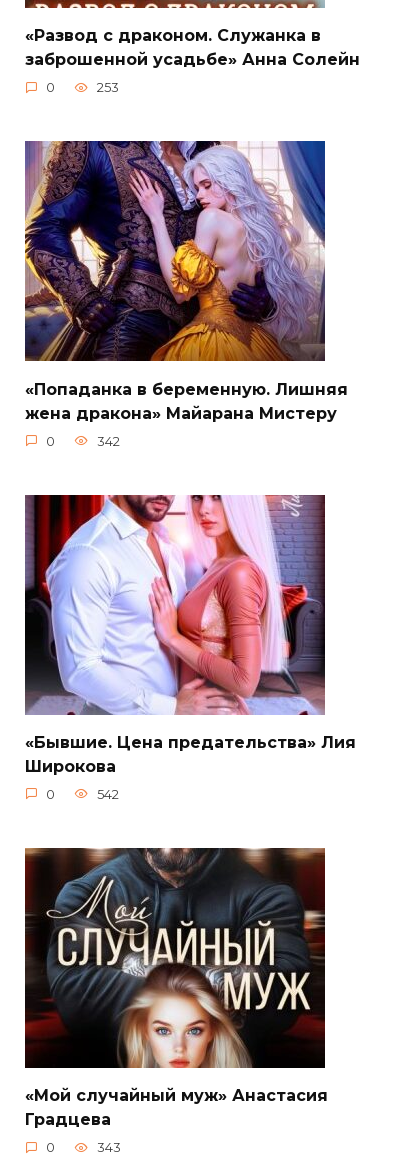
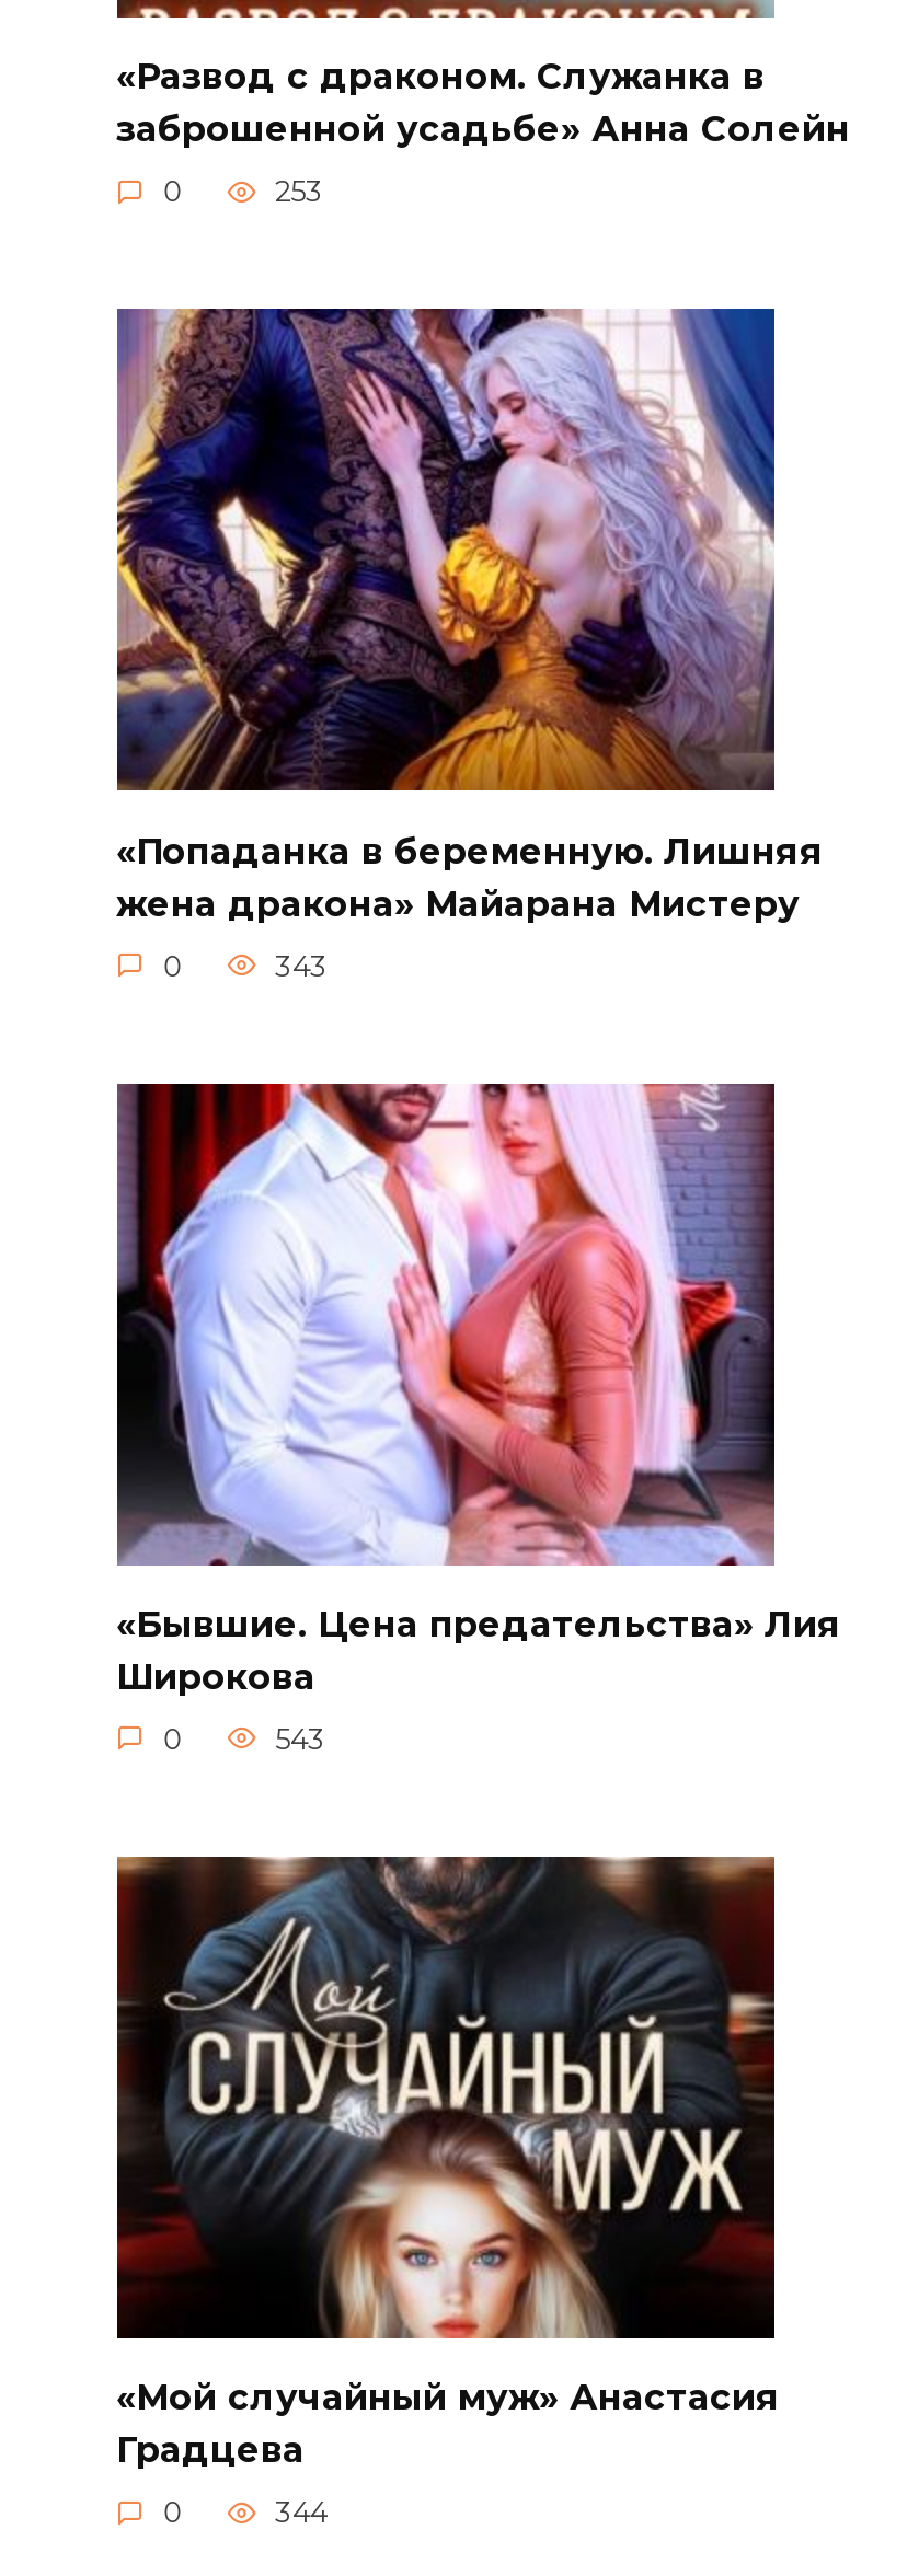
- 342
+ 343

- 542
+ 543

- 343
+ 344
